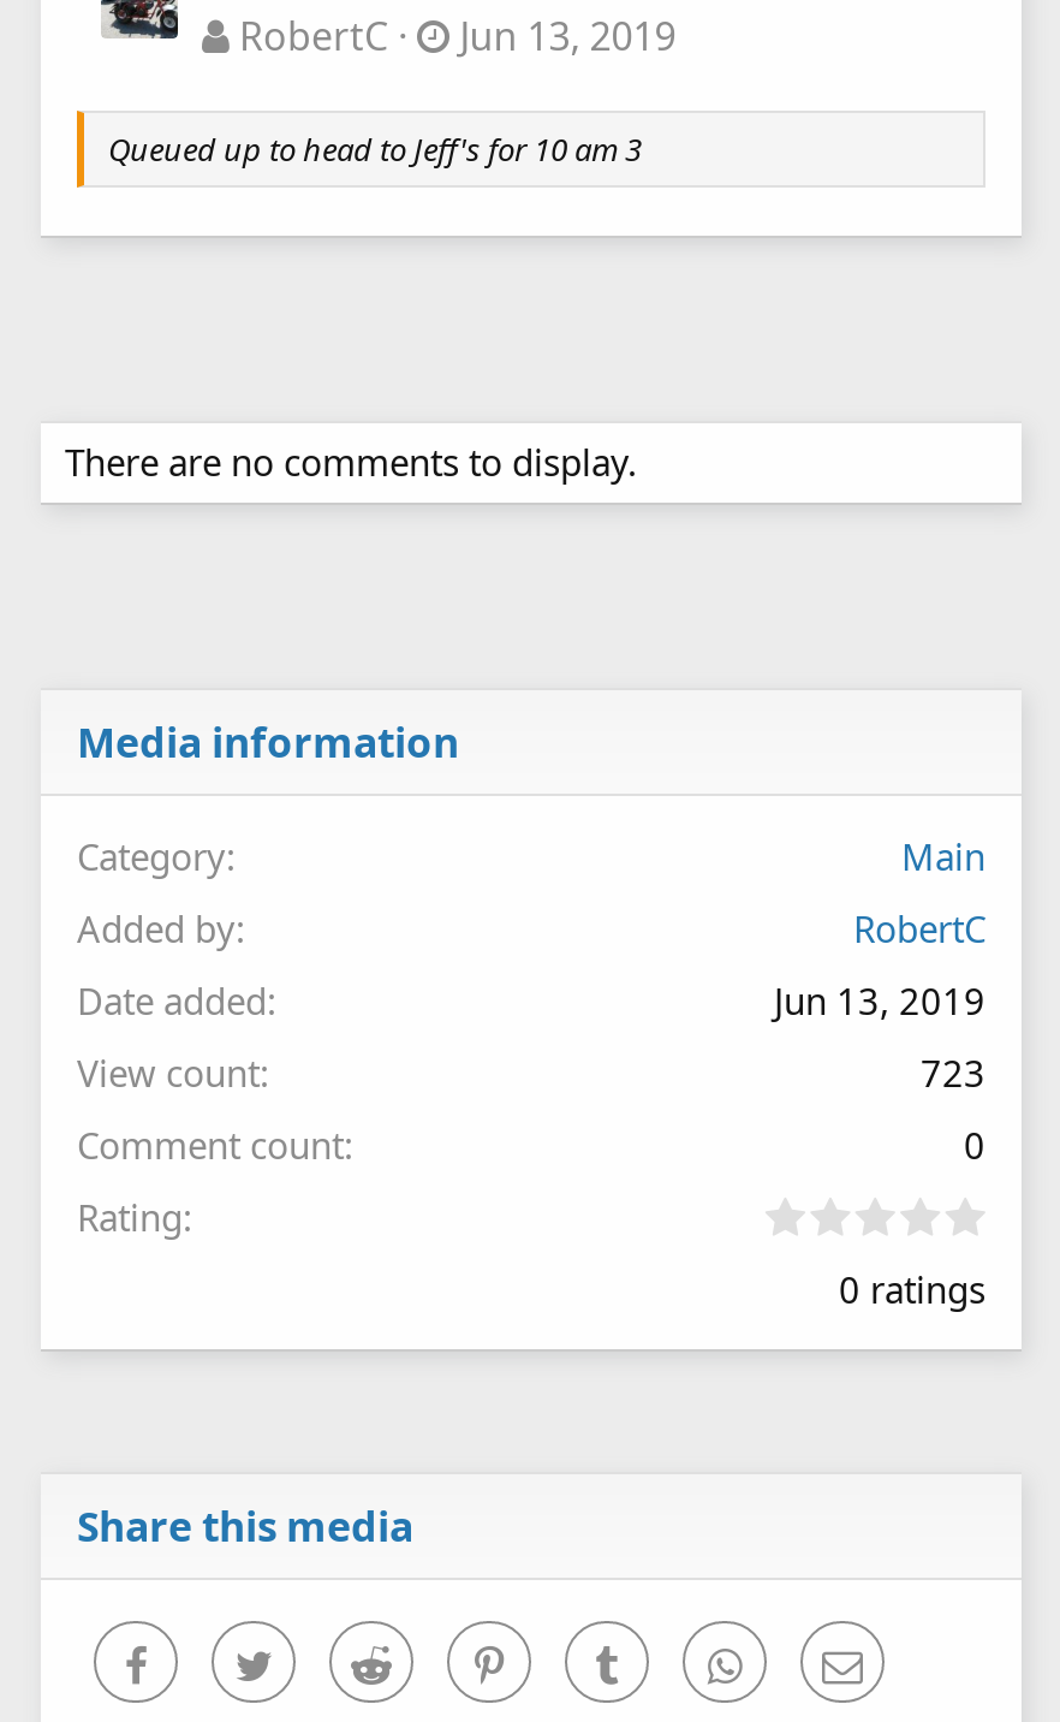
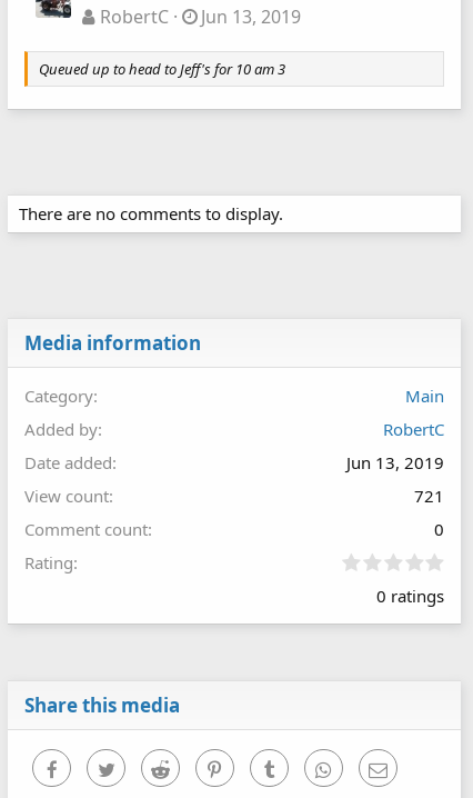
- 723
+ 721
